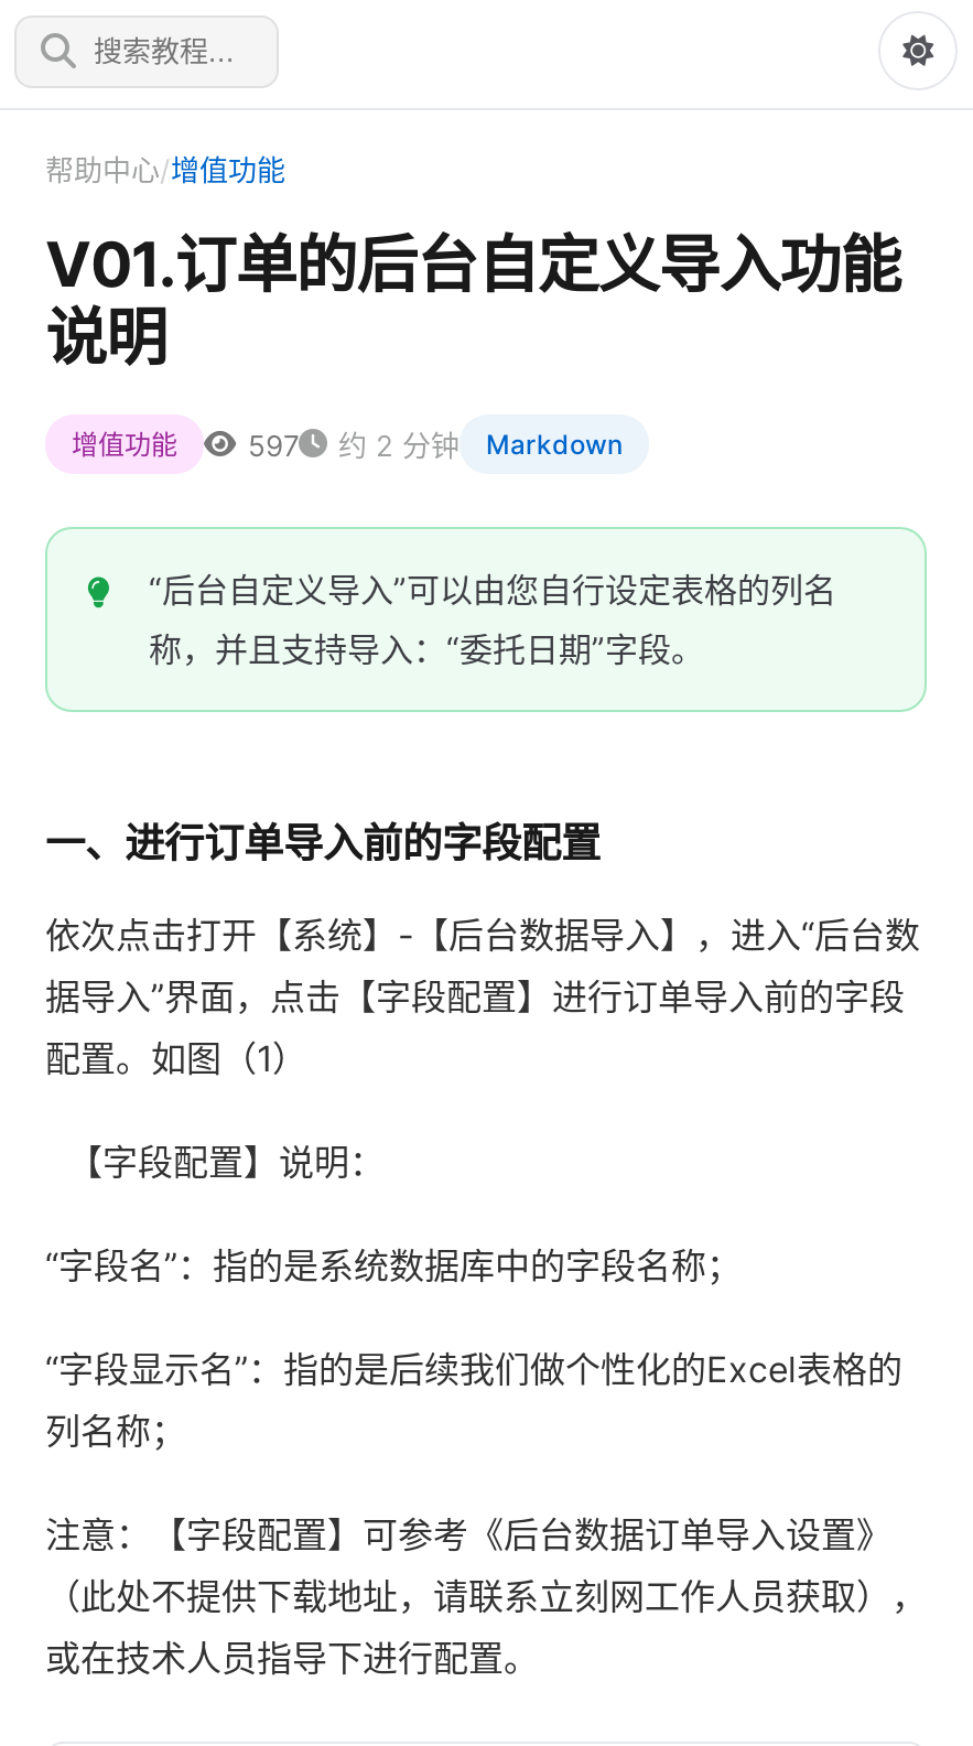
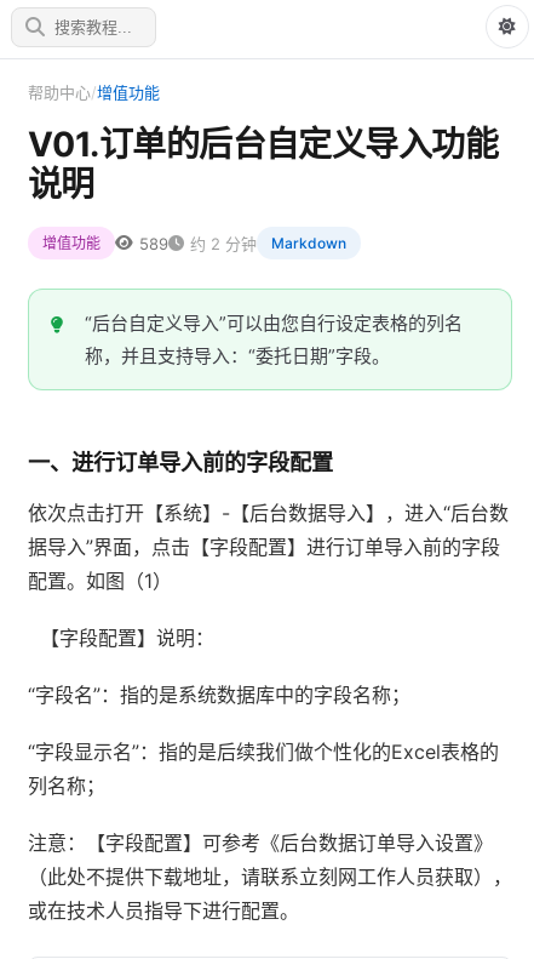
- 597 约 2 分钟 Markdown
+ 589 约 2 分钟 Markdown
